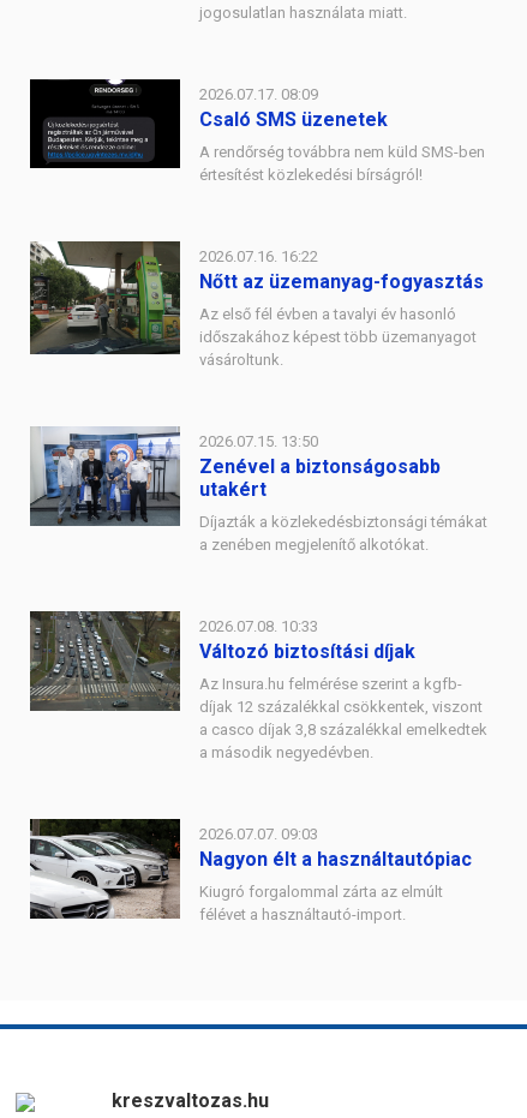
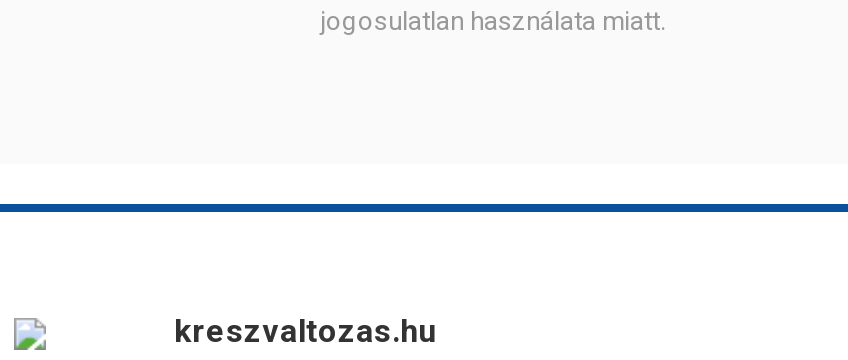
- [image]
- 2026.07.17. 08:09
- Csaló SMS üzenetek
- A rendőrség továbbra nem küld SMS-ben
- értesítést közlekedési bírságról!

- [image]
- 2026.07.16. 16:22
- Nőtt az üzemanyag-fogyasztás
- Az első fél évben a tavalyi év hasonló
- időszakához képest több üzemanyagot
- vásároltunk.

- [image]
- 2026.07.15. 13:50
- Zenével a biztonságosabb
- utakért
- Díjazták a közlekedésbiztonsági témákat
- a zenében megjelenítő alkotókat.

- [image]
- 2026.07.08. 10:33
- Változó biztosítási díjak
- Az Insura.hu felmérése szerint a kgfb-
- díjak 12 százalékkal csökkentek, viszont
- a casco díjak 3,8 százalékkal emelkedtek
- a második negyedévben.

- [image]
- 2026.07.07. 09:03
- Nagyon élt a használtautópiac
- Kiugró forgalommal zárta az elmúlt
- félévet a használtautó-import.
